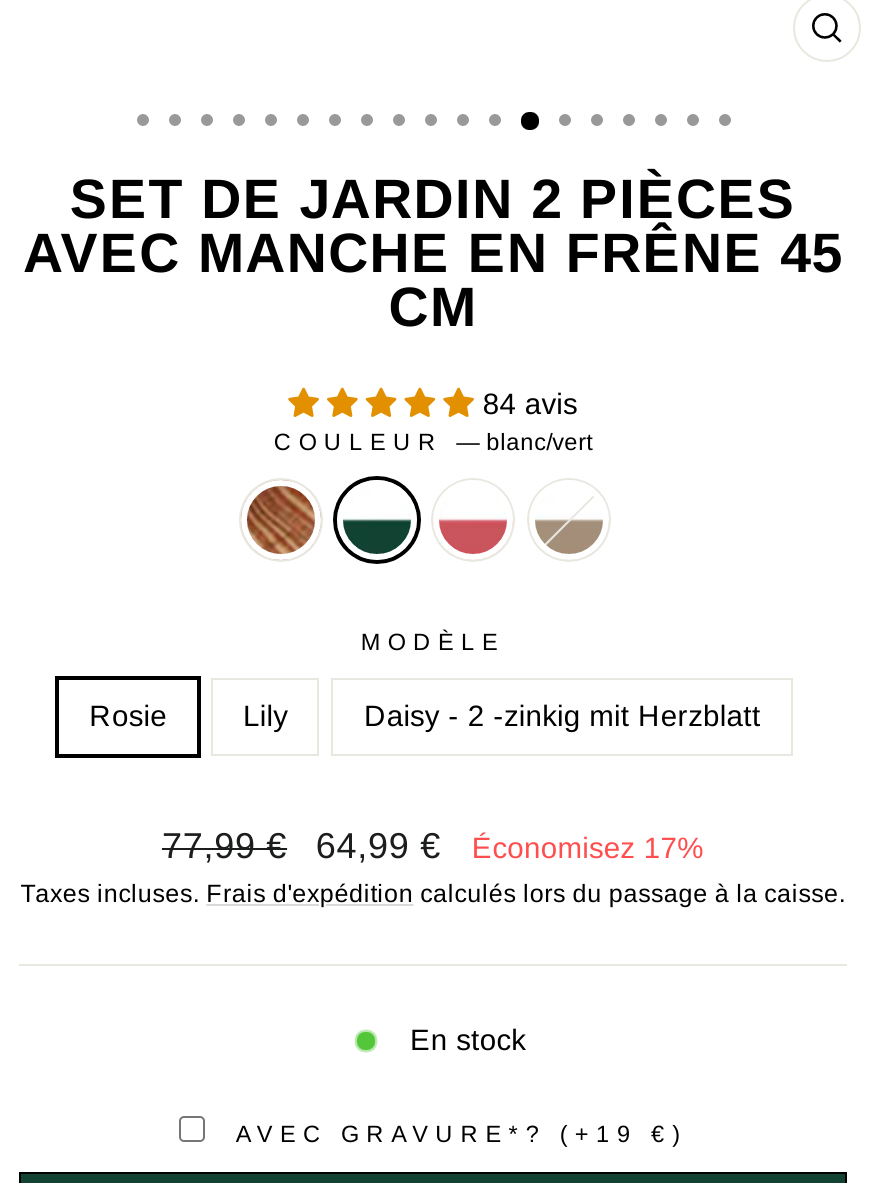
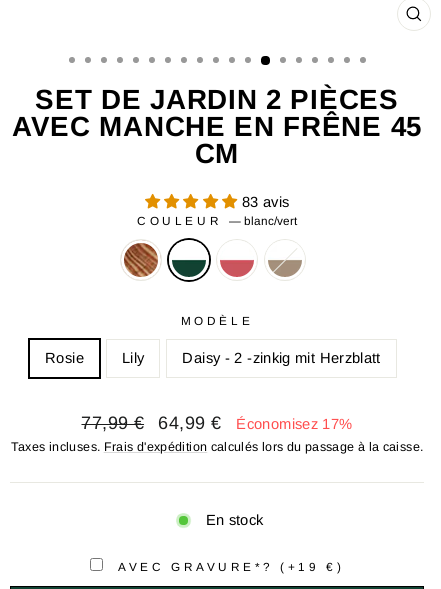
- 84 avis
+ 83 avis
